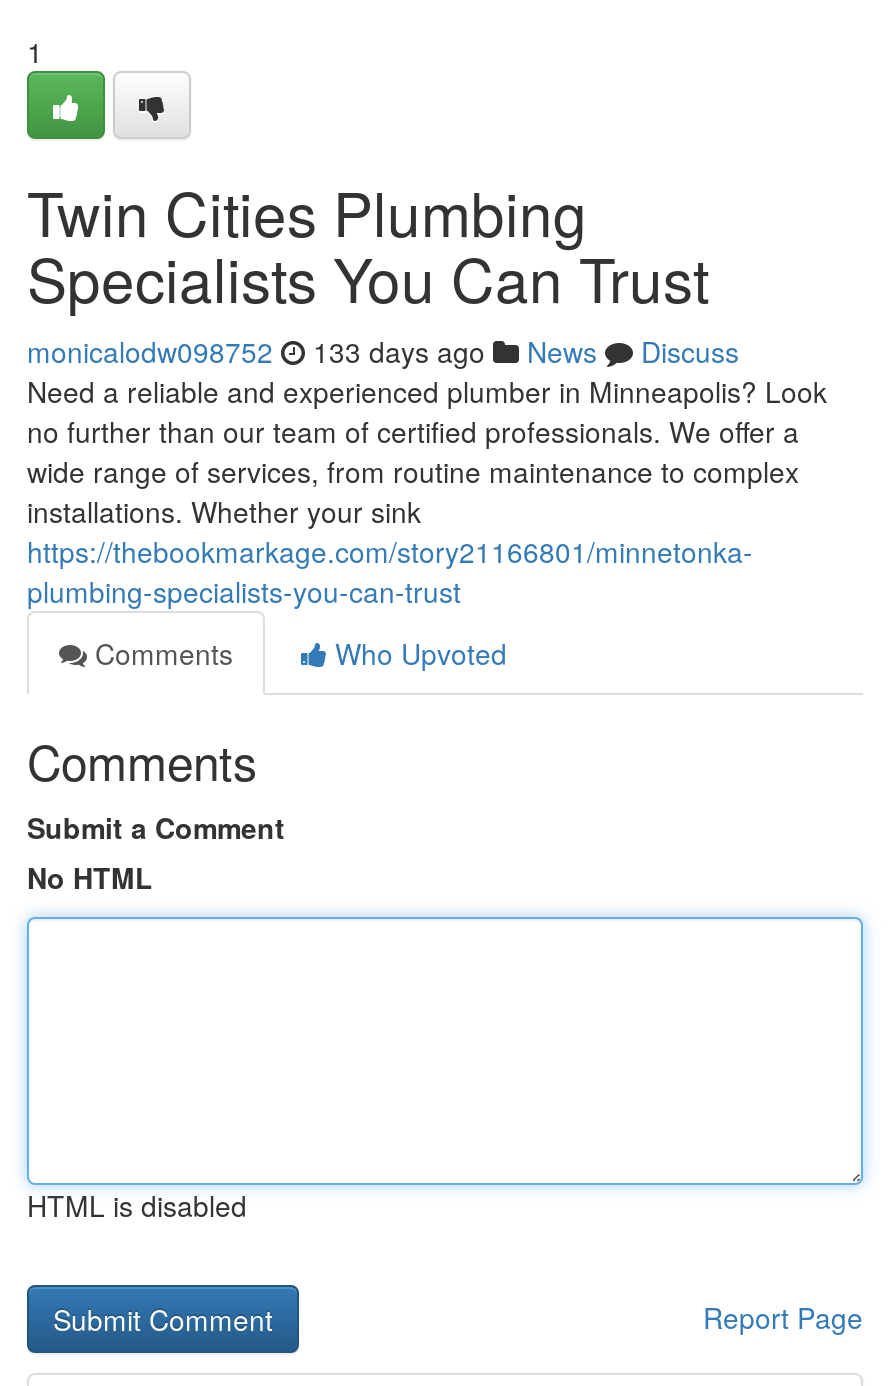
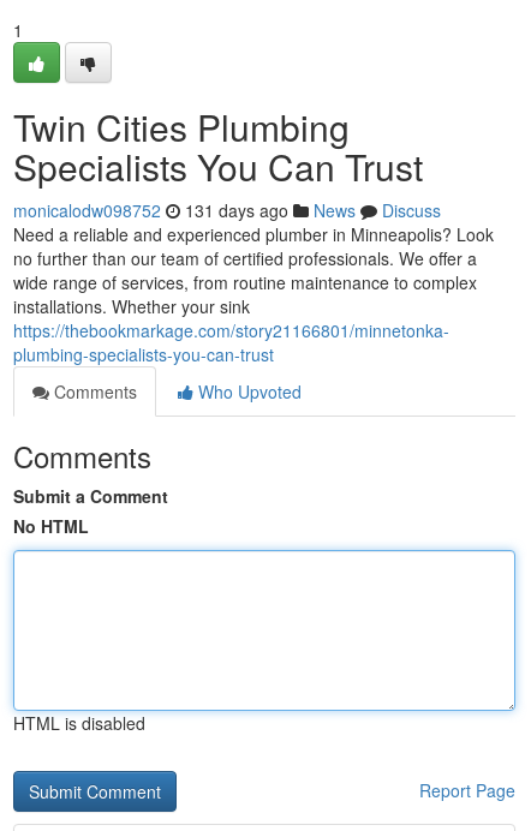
- monicalodw098752 133 days ago News Discuss
+ monicalodw098752 131 days ago News Discuss
